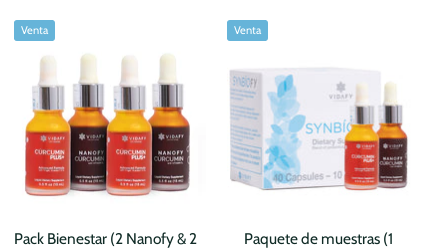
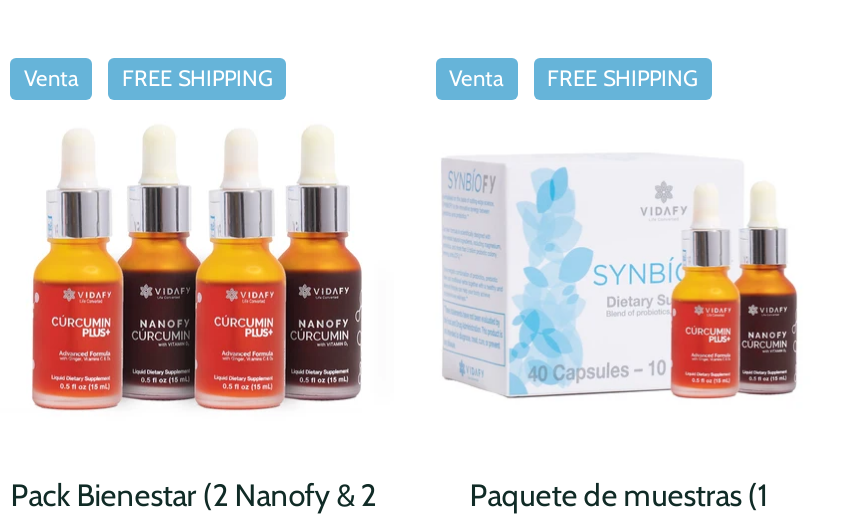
+ FREE SHIPPING

+ FREE SHIPPING
